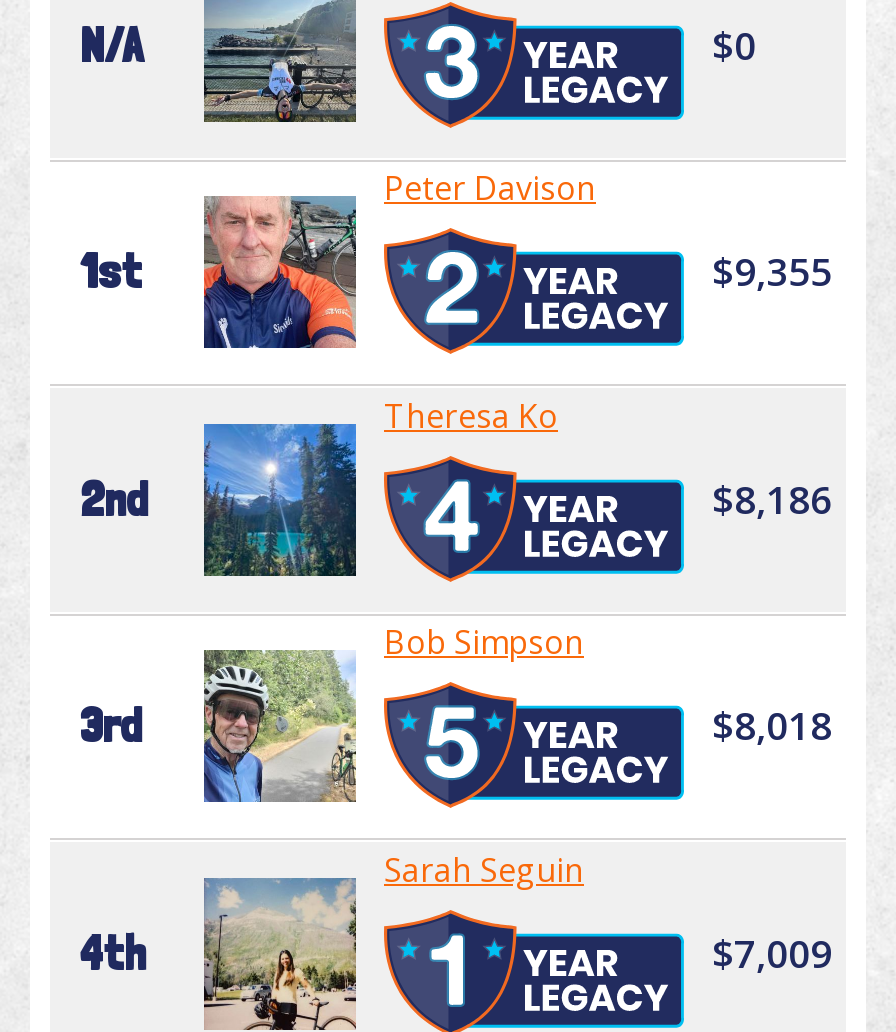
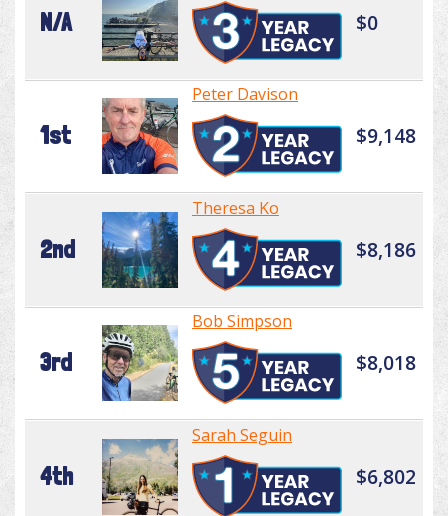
- $9,355
+ $9,148

- $7,009
+ $6,802
